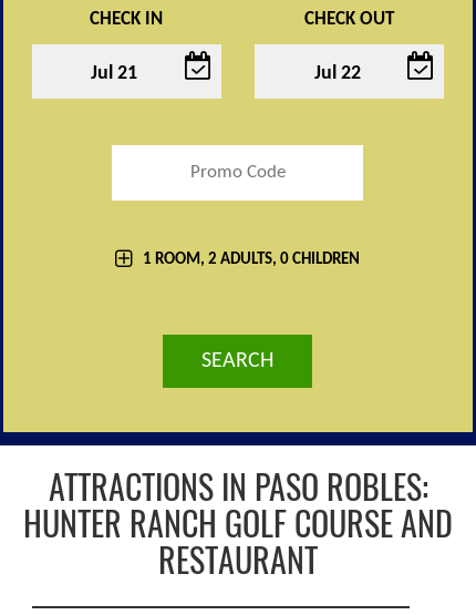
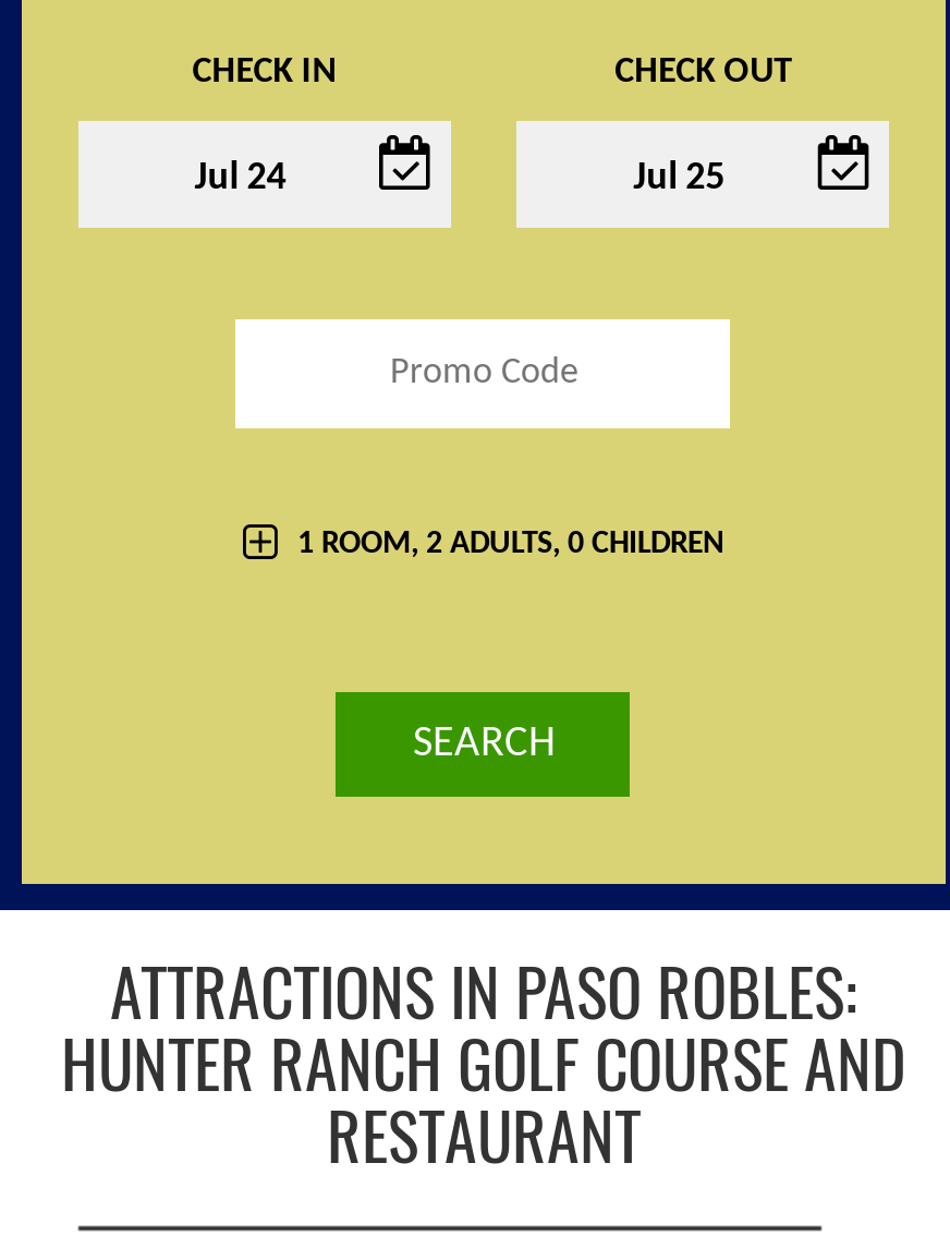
- Jul 21
+ Jul 24

- Jul 22
+ Jul 25
